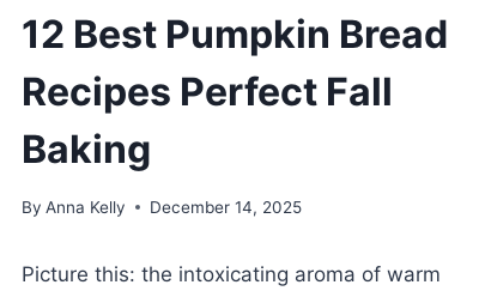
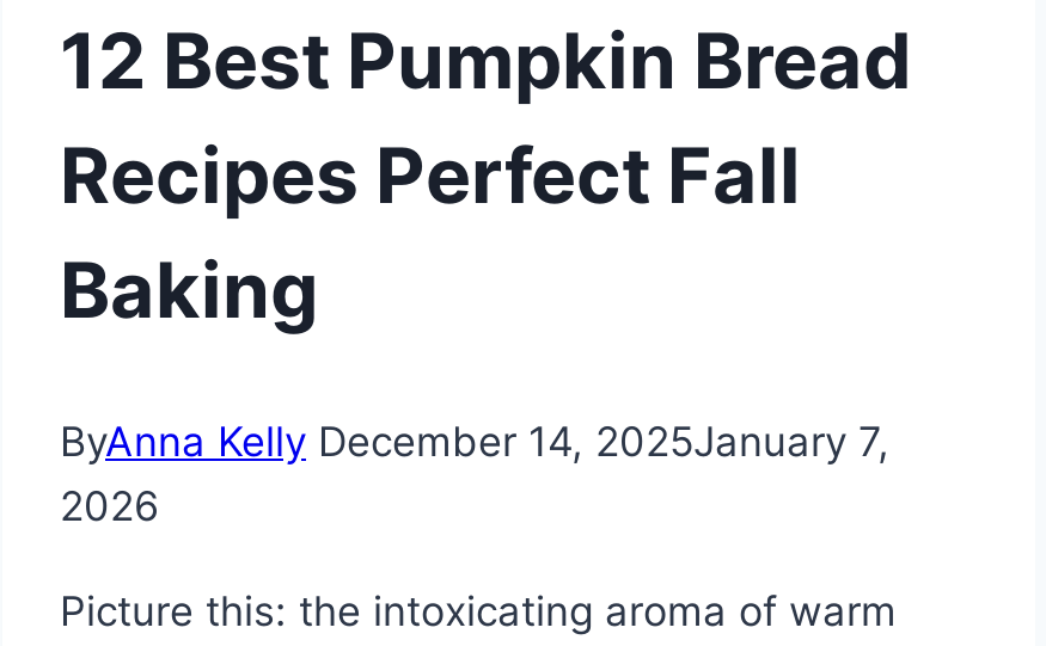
- By Anna Kelly
- December 14, 2025
+ ByAnna Kelly December 14, 2025January 7,
+ 2026
